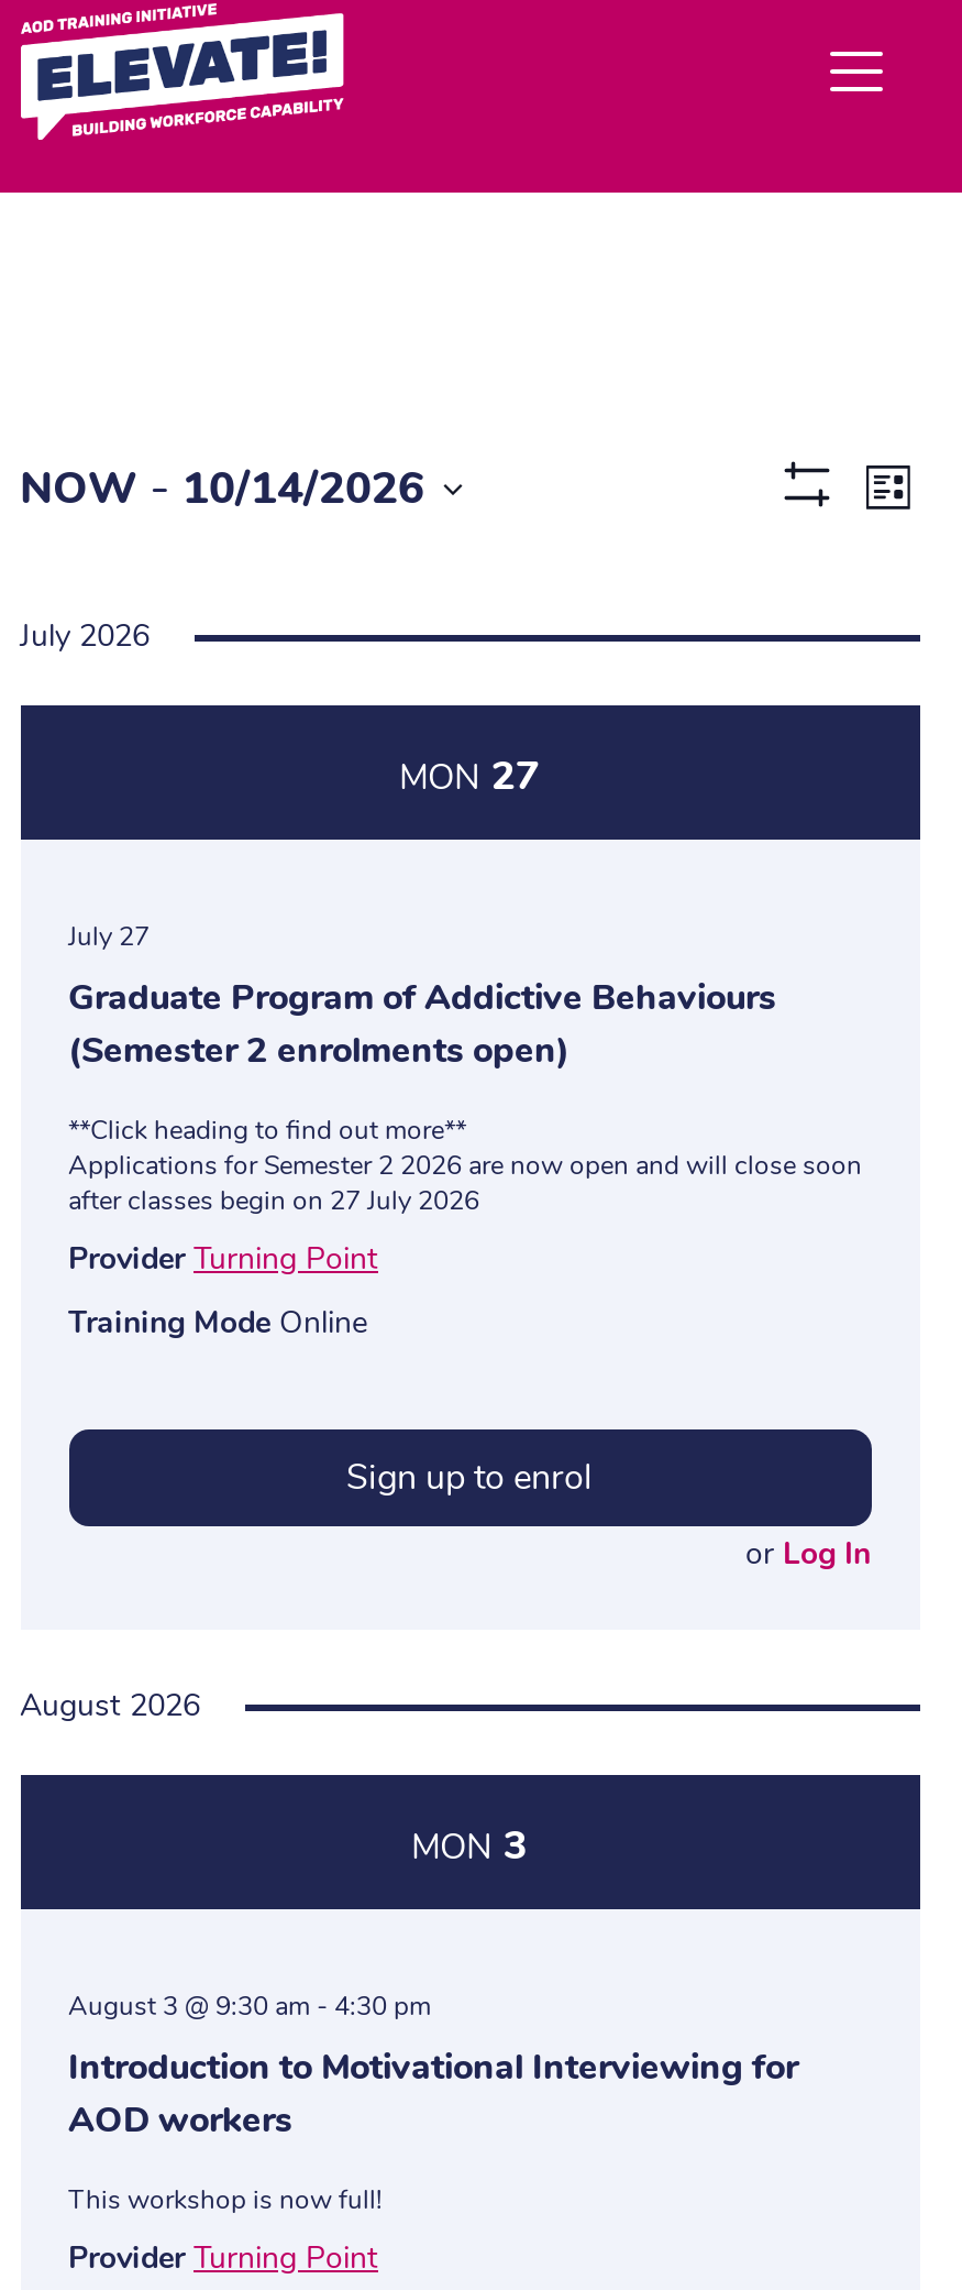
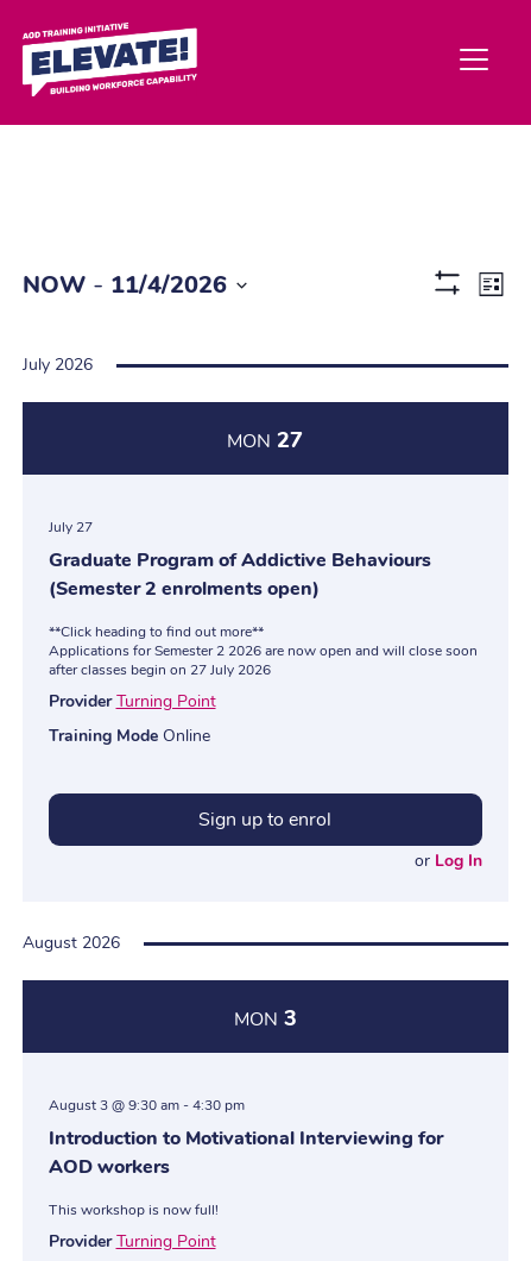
- NOW - 10/14/2026
+ NOW - 11/4/2026
